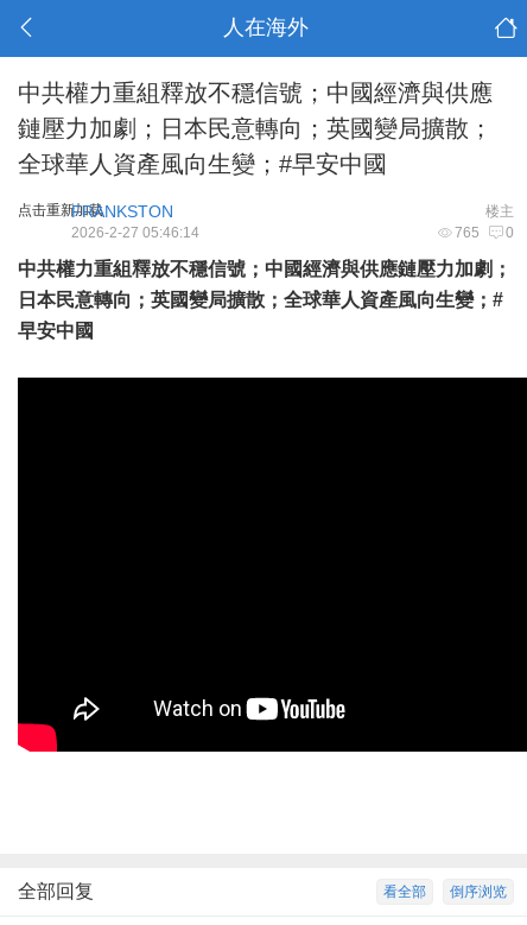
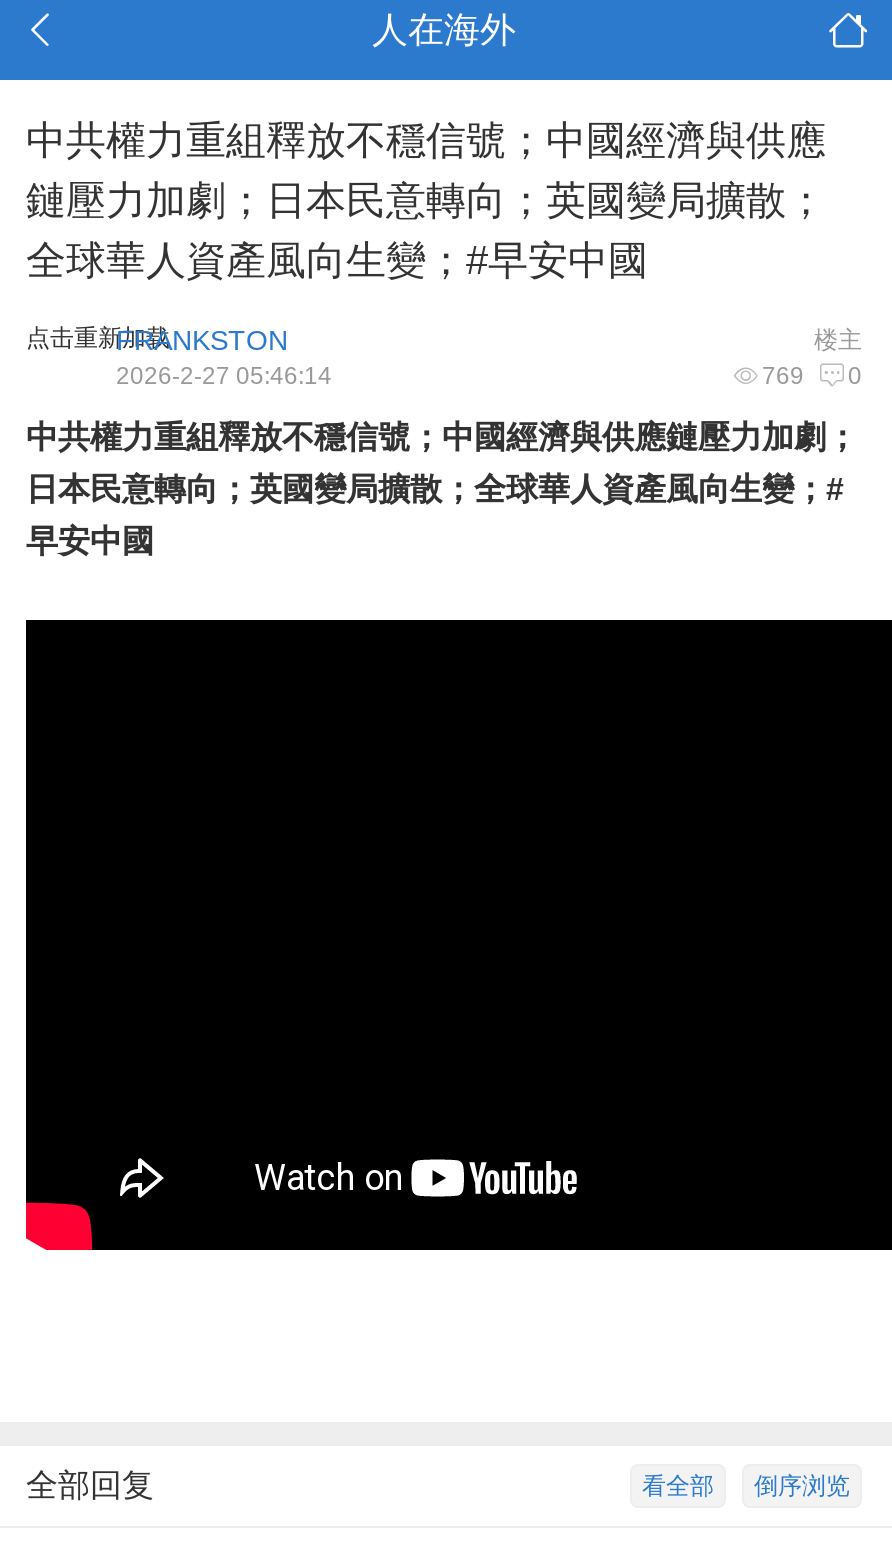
- 765 0
+ 769 0
